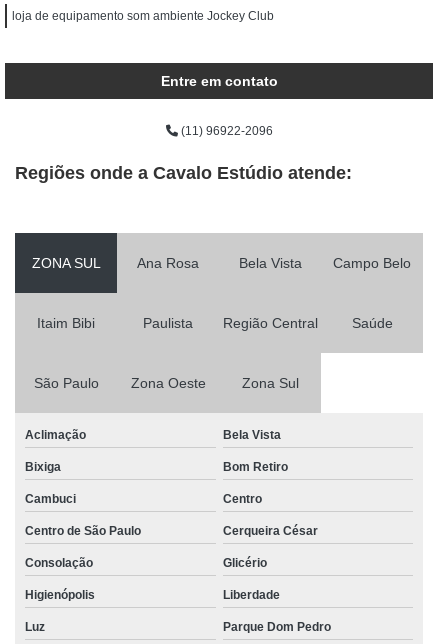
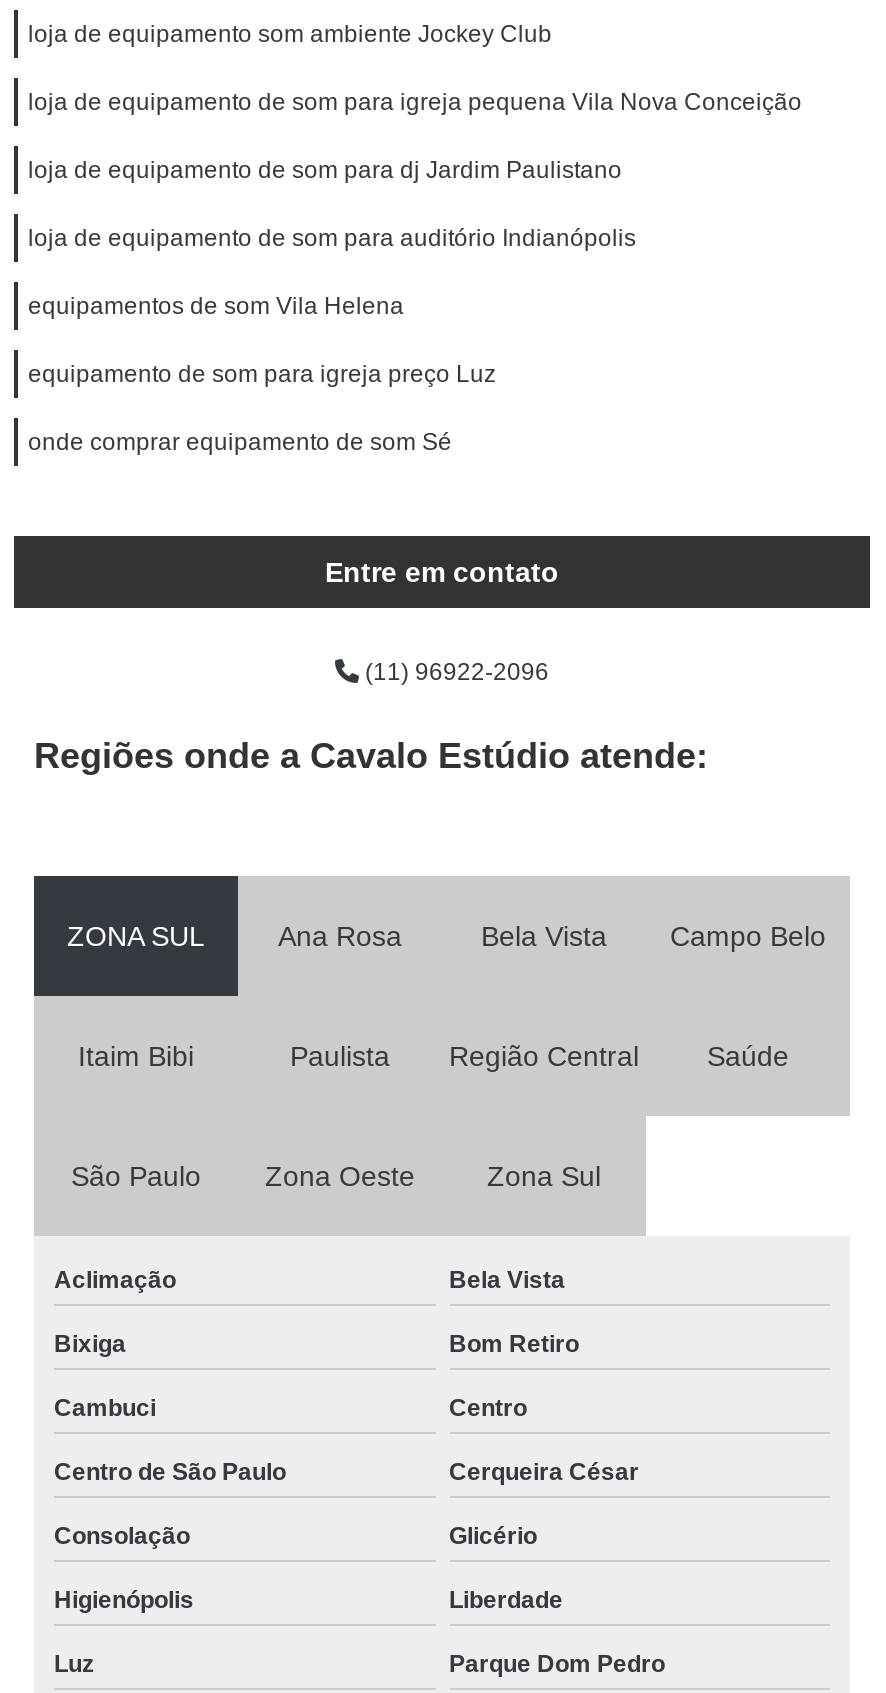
+ loja de equipamento de som para igreja pequena Vila Nova Conceição
+ loja de equipamento de som para dj Jardim Paulistano
+ loja de equipamento de som para auditório Indianópolis
+ equipamentos de som Vila Helena
+ equipamento de som para igreja preço Luz
+ onde comprar equipamento de som Sé
